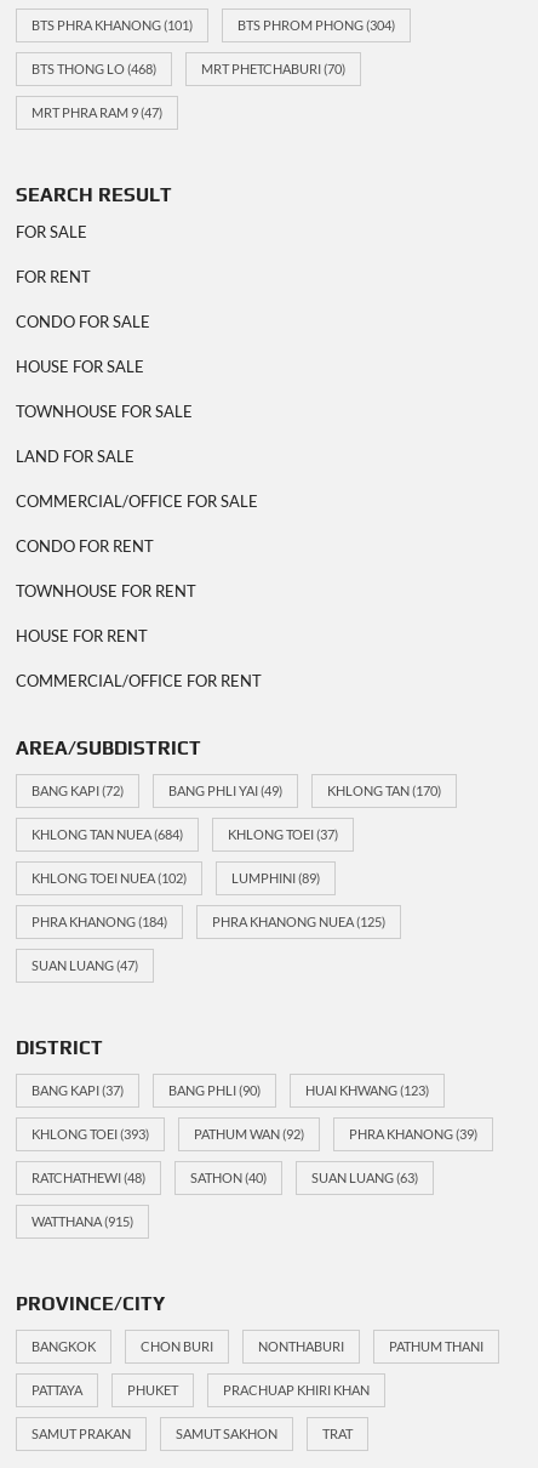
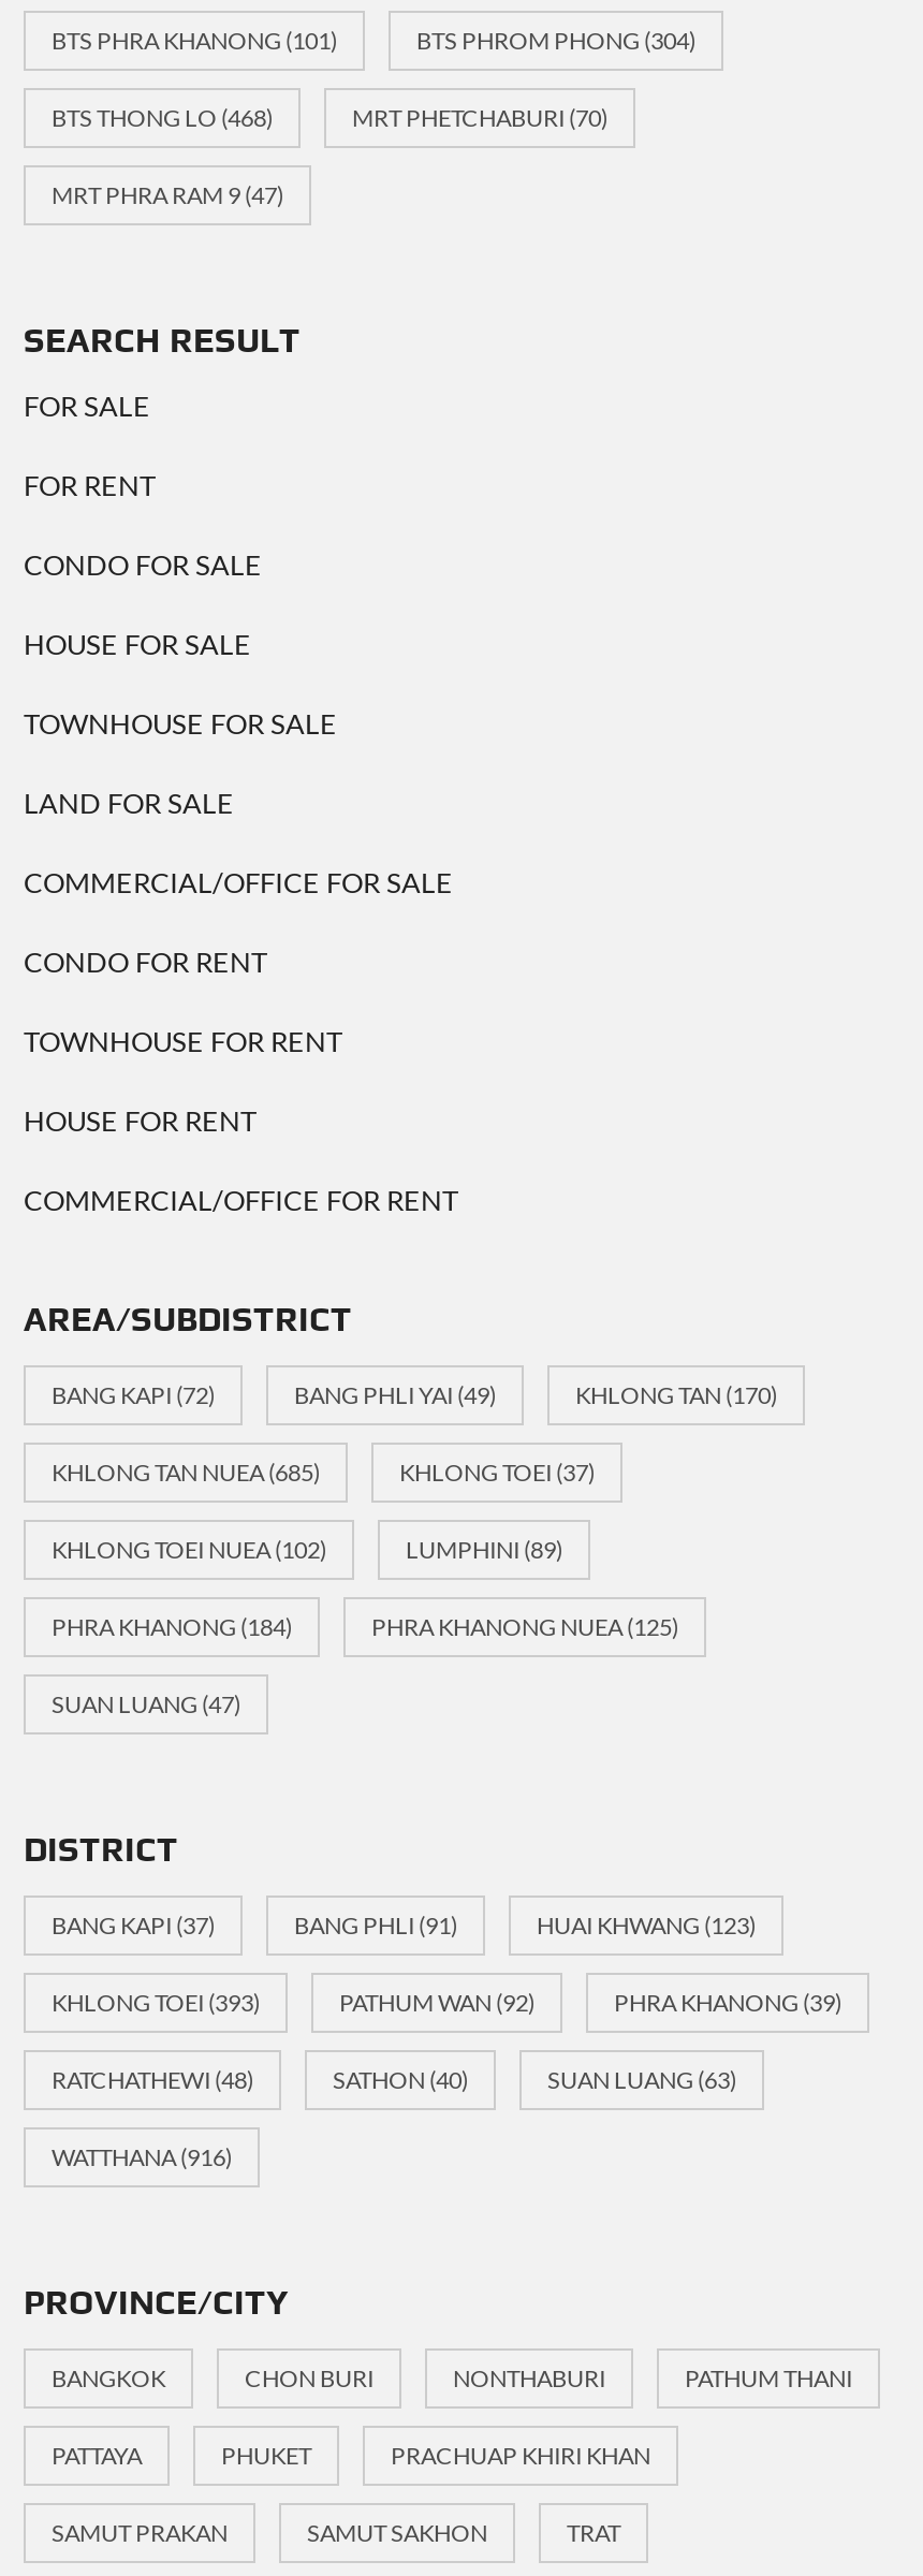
- KHLONG TAN NUEA (684)
+ KHLONG TAN NUEA (685)

- BANG PHLI (90)
+ BANG PHLI (91)

- WATTHANA (915)
+ WATTHANA (916)
